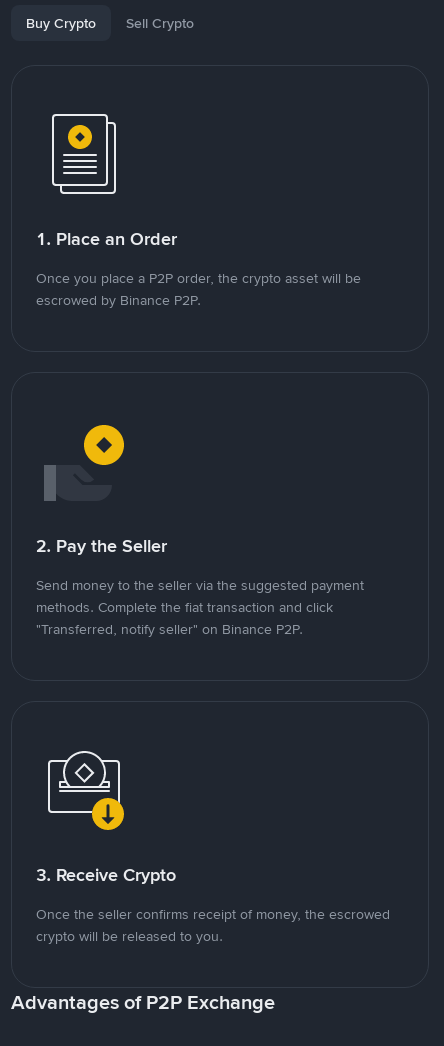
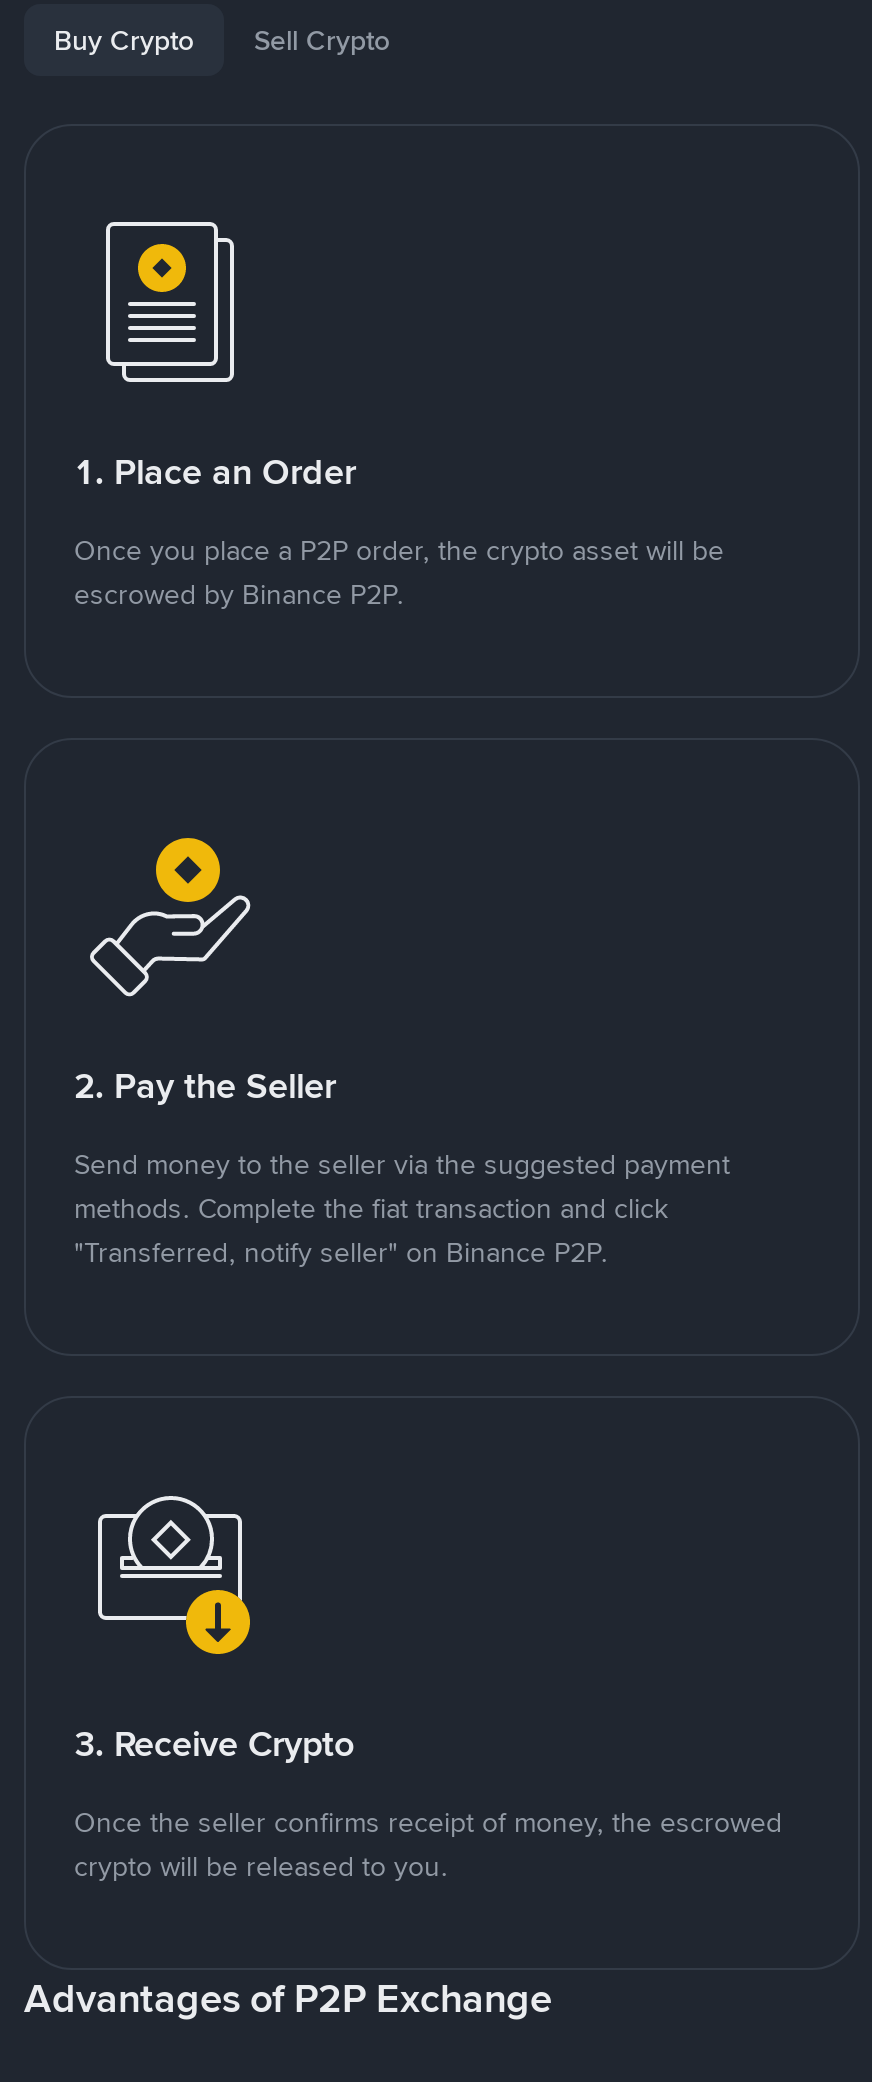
- [image]
+ [image]
